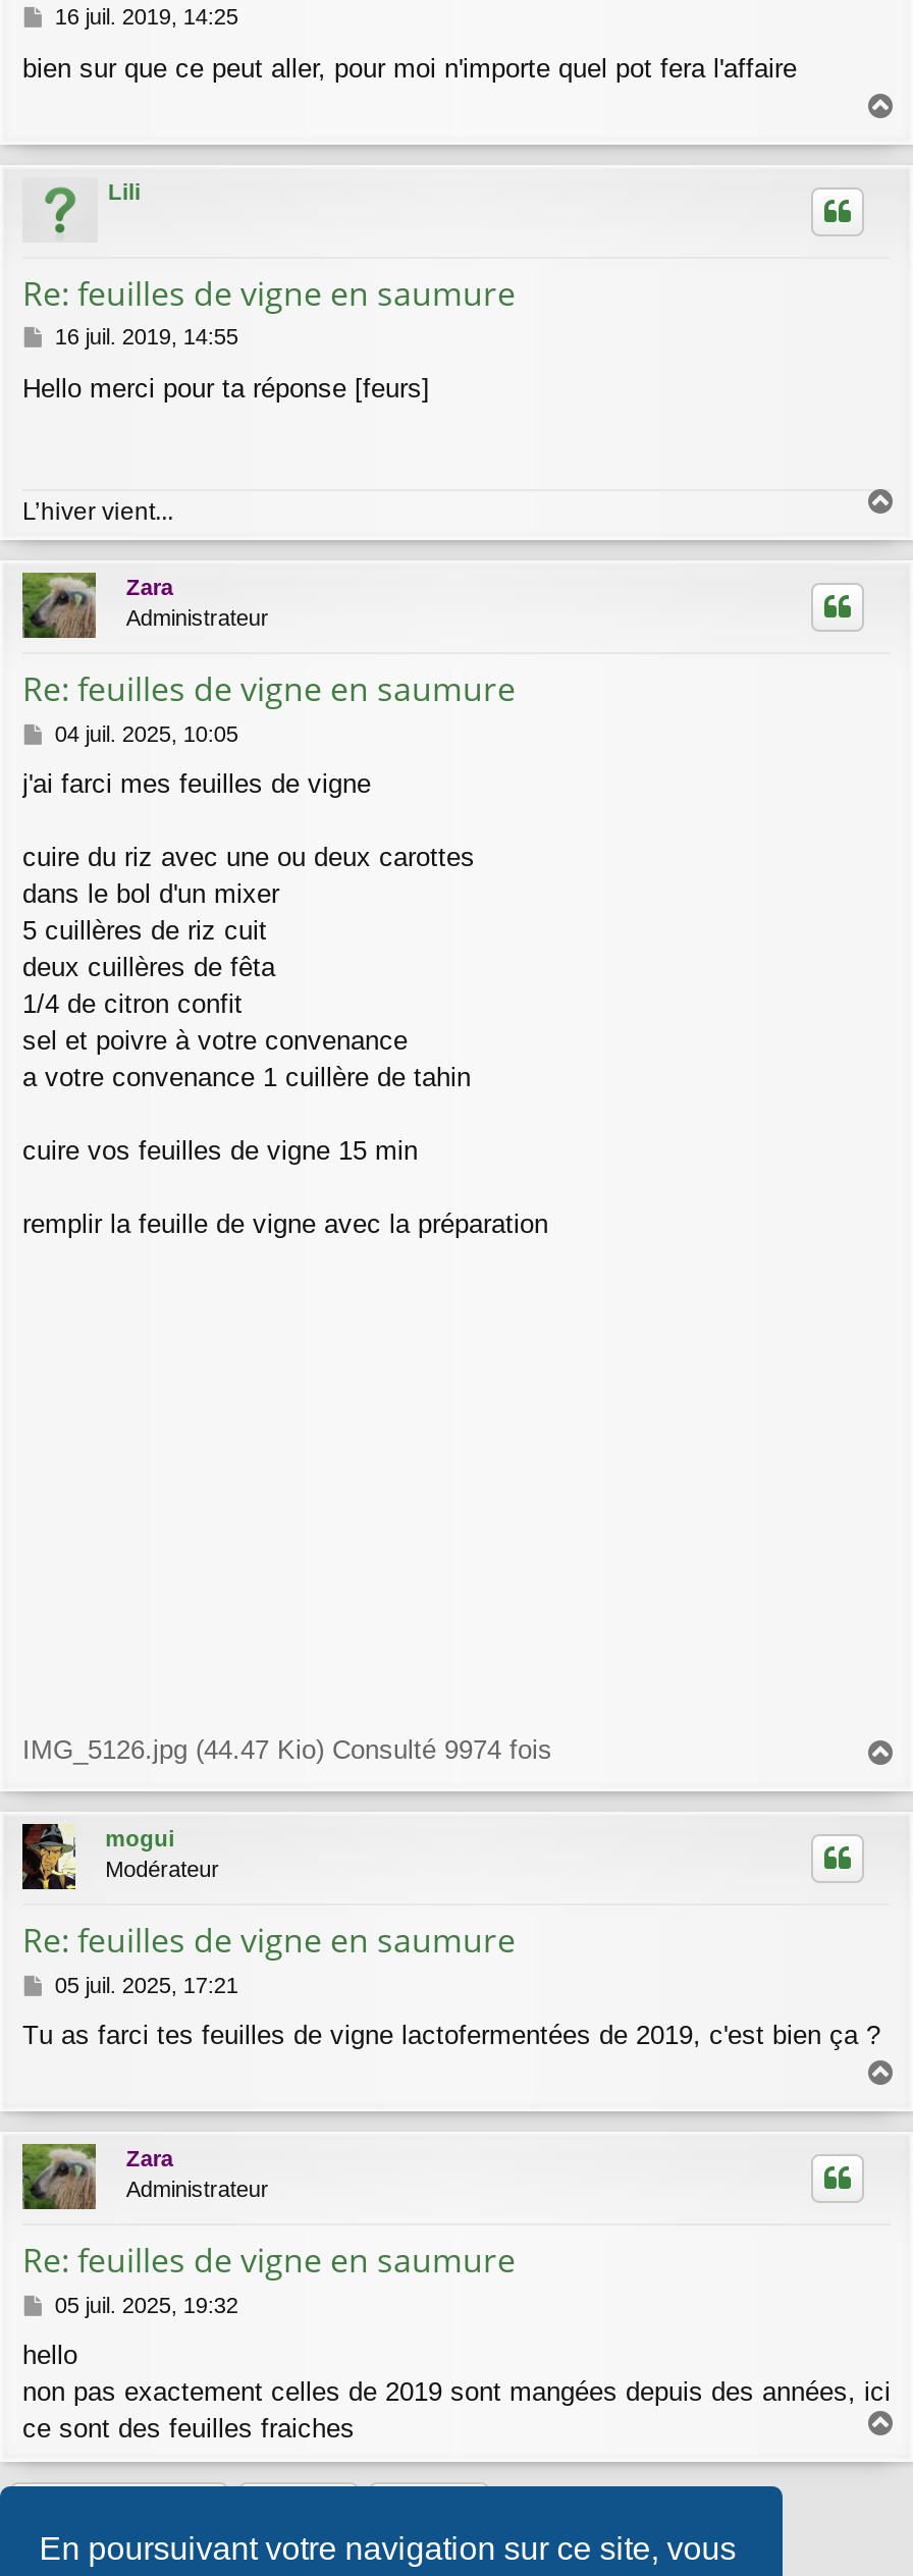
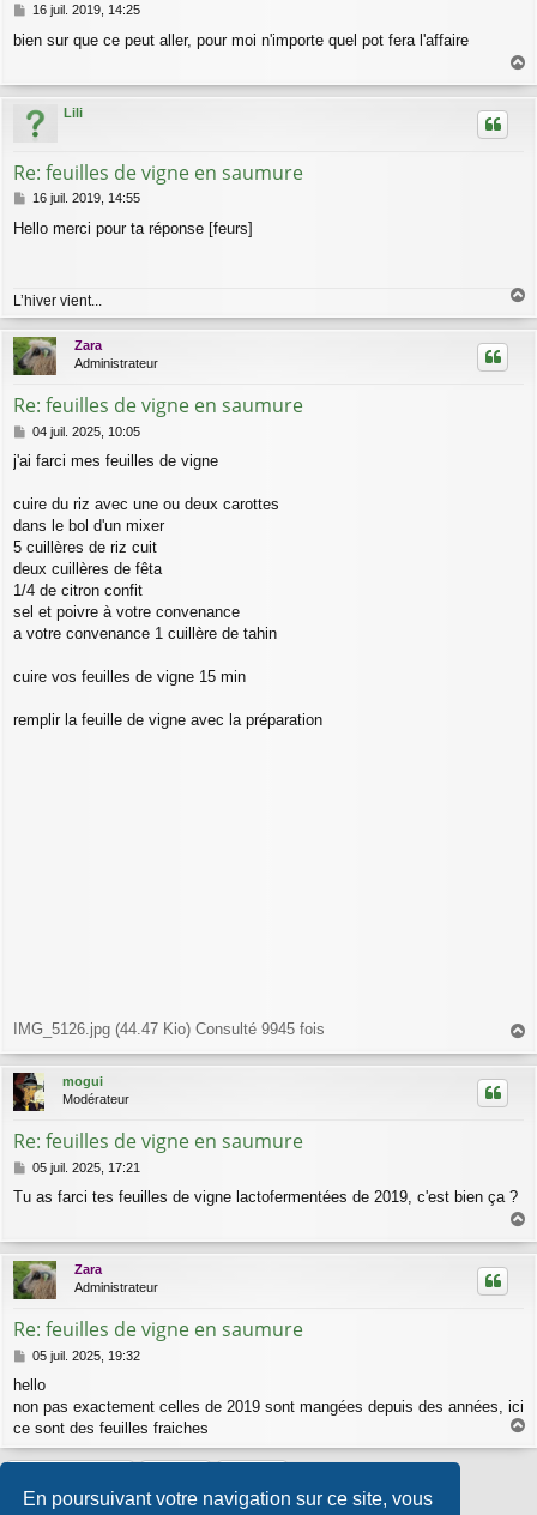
- IMG_5126.jpg (44.47 Kio) Consulté 9974 fois
+ IMG_5126.jpg (44.47 Kio) Consulté 9945 fois
